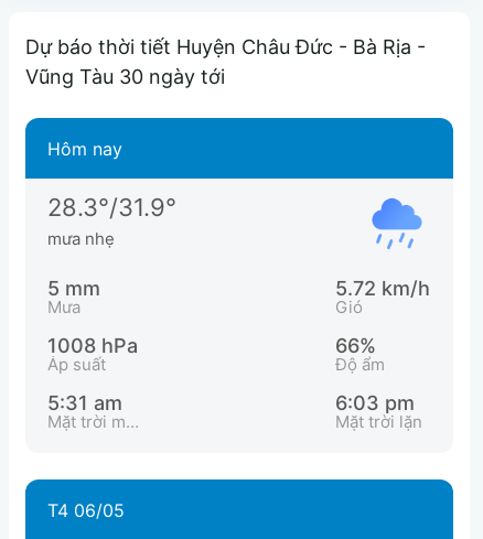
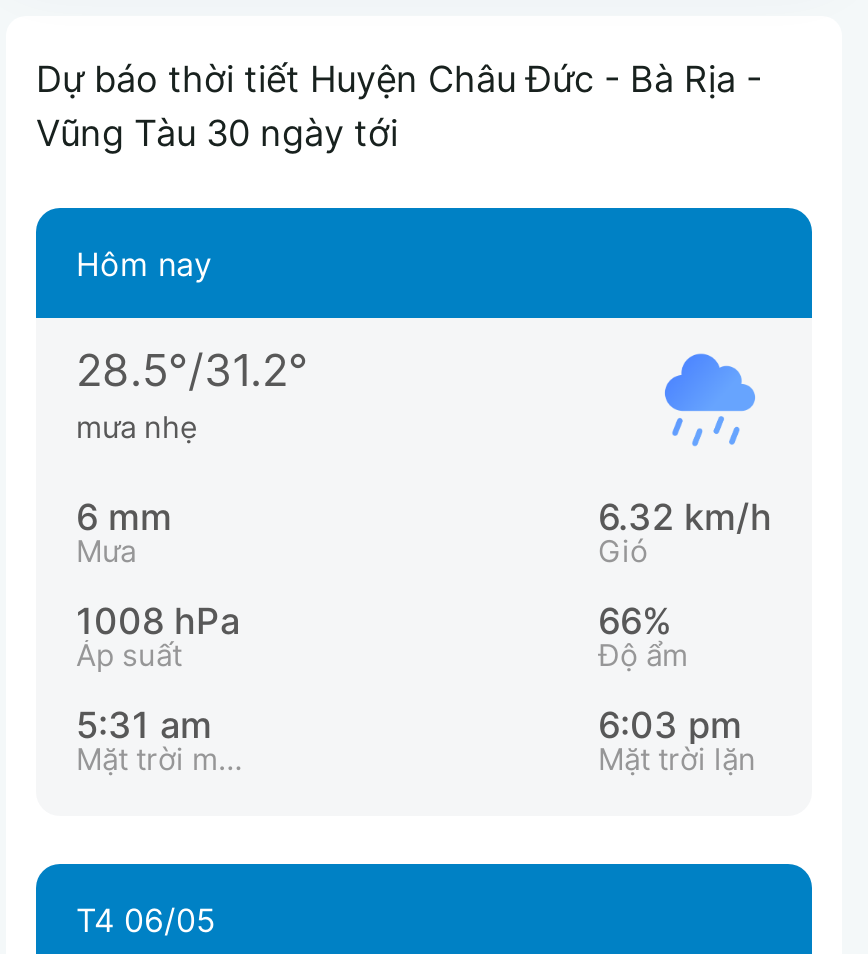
- 28.3°/31.9°
+ 28.5°/31.2°

- 5 mm
+ 6 mm

- 5.72 km/h
+ 6.32 km/h
